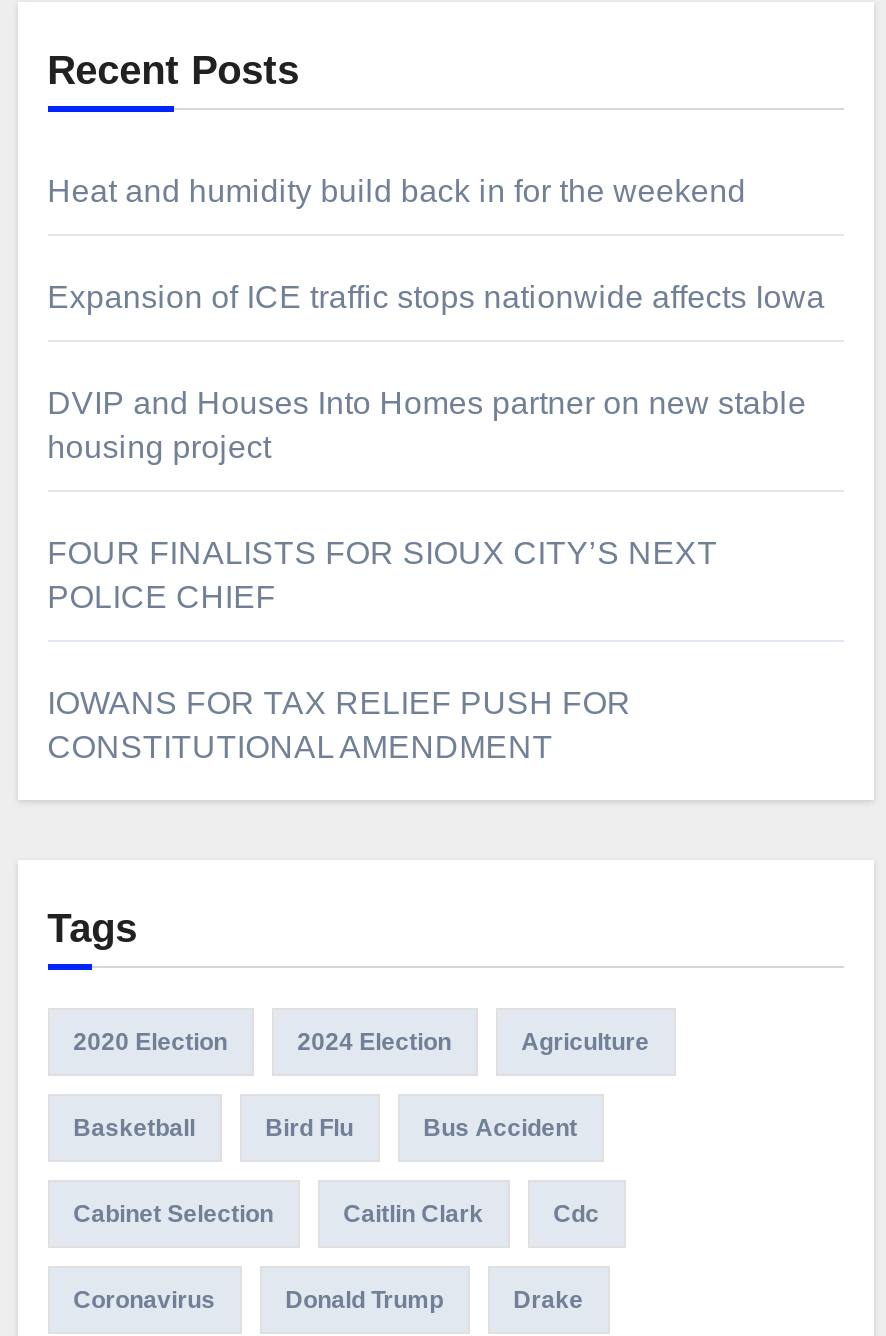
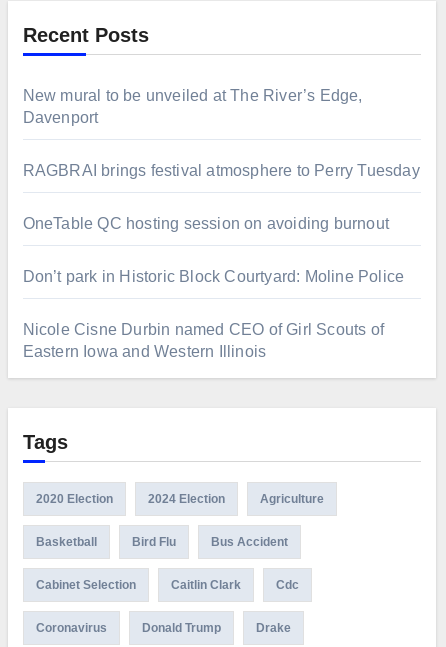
- Heat and humidity build back in for the weekend
+ New mural to be unveiled at The River’s Edge,
+ Davenport

- Expansion of ICE traffic stops nationwide affects Iowa
+ RAGBRAI brings festival atmosphere to Perry Tuesday

- DVIP and Houses Into Homes partner on new stable
- housing project
+ OneTable QC hosting session on avoiding burnout

- FOUR FINALISTS FOR SIOUX CITY’S NEXT
- POLICE CHIEF
+ Don’t park in Historic Block Courtyard: Moline Police

- IOWANS FOR TAX RELIEF PUSH FOR
- CONSTITUTIONAL AMENDMENT
+ Nicole Cisne Durbin named CEO of Girl Scouts of
+ Eastern Iowa and Western Illinois
